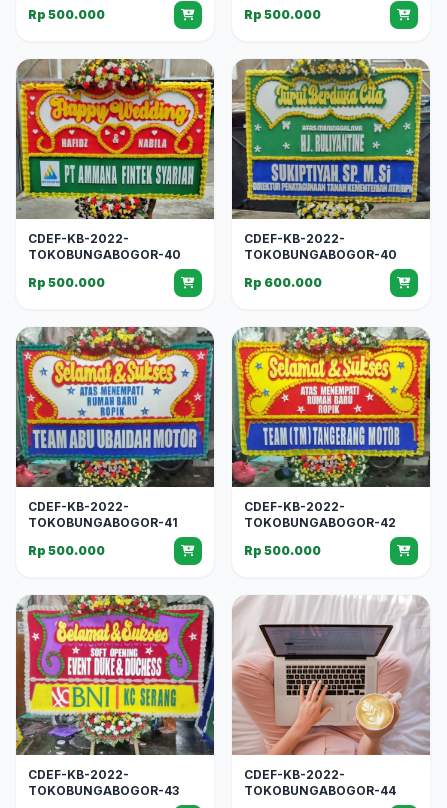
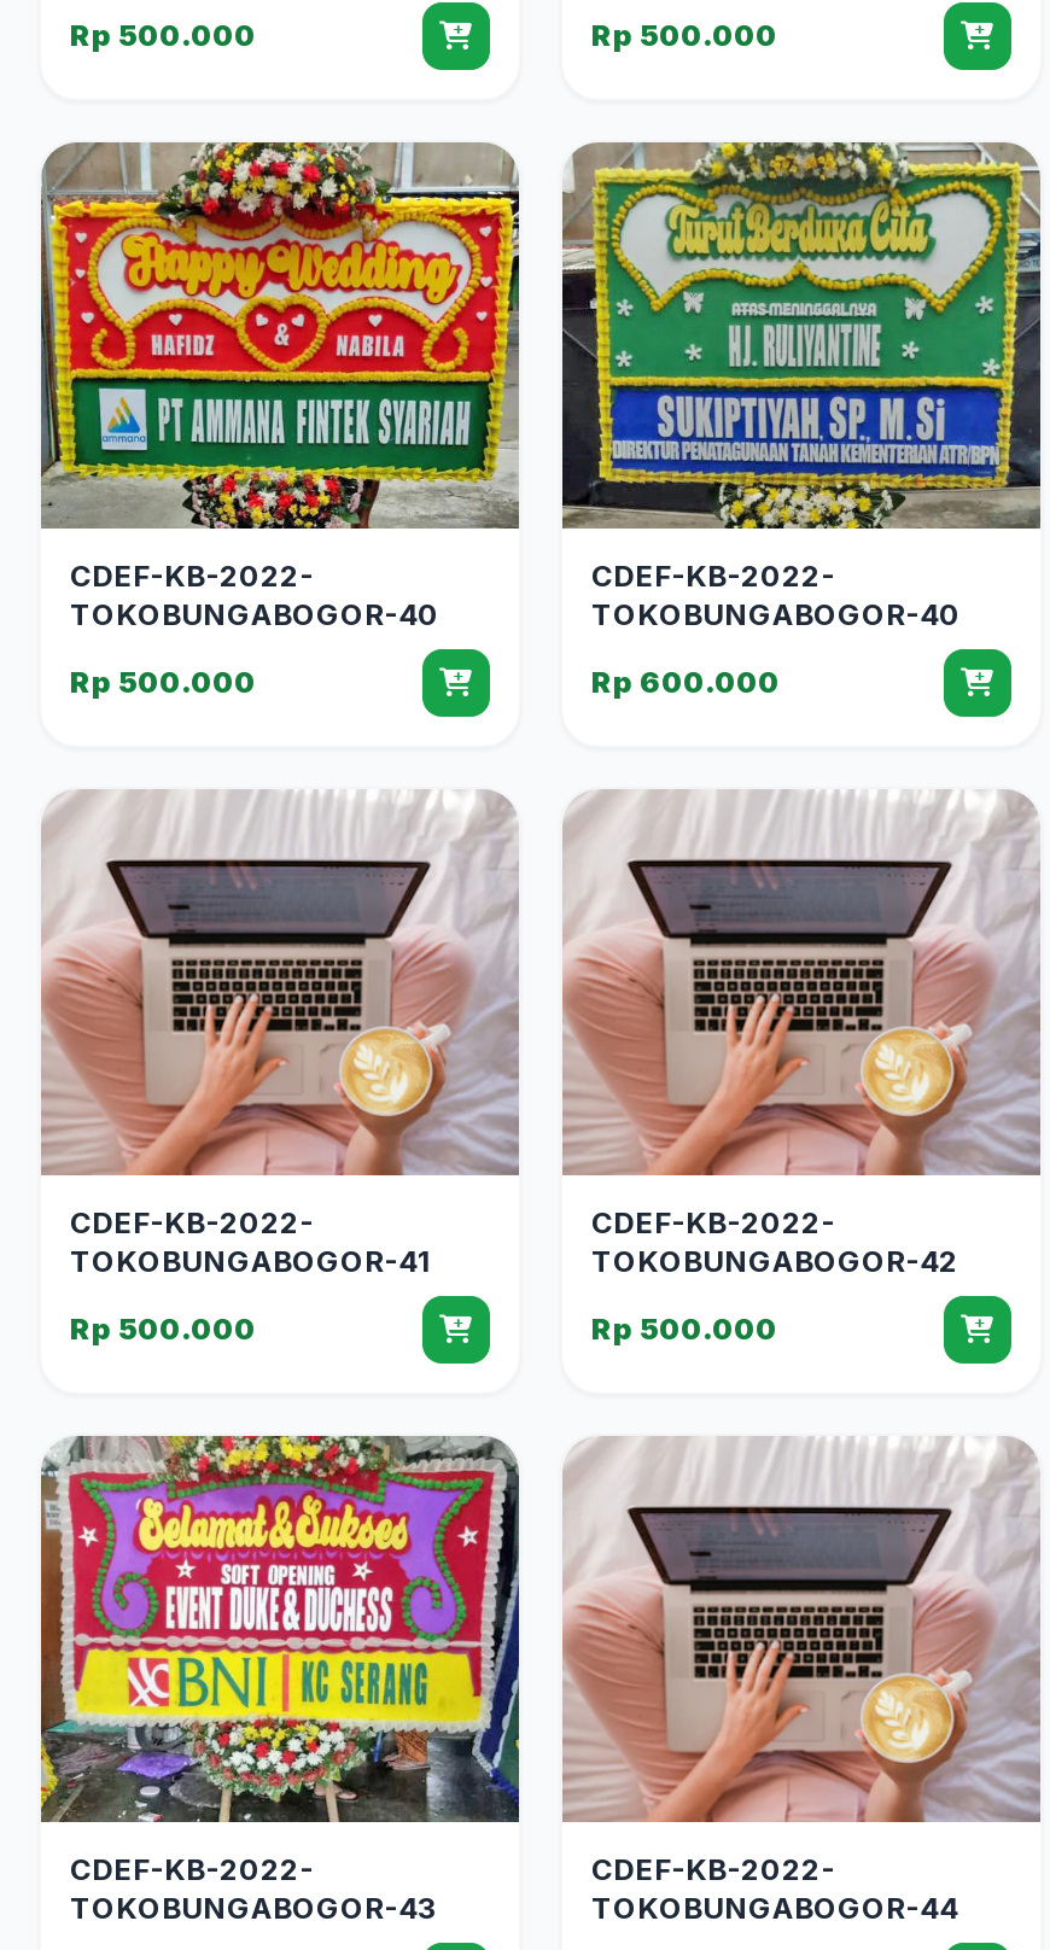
- [image]
+ [image]

- [image]
+ [image]
